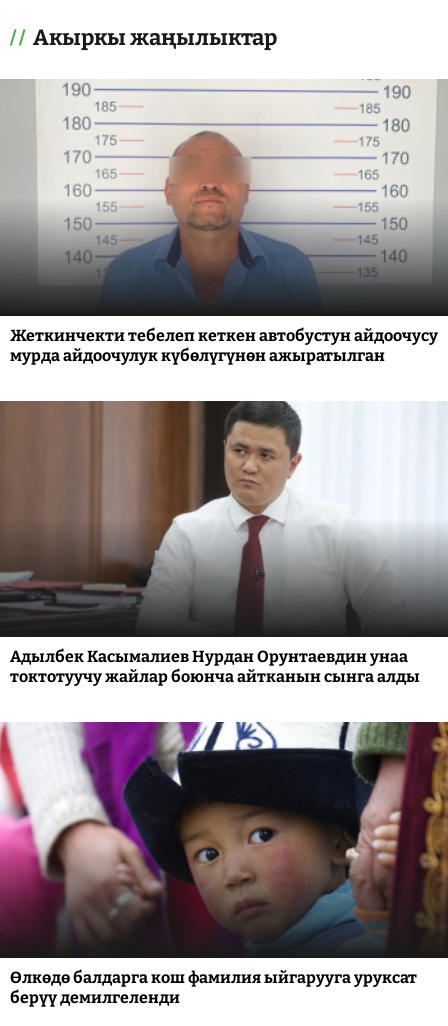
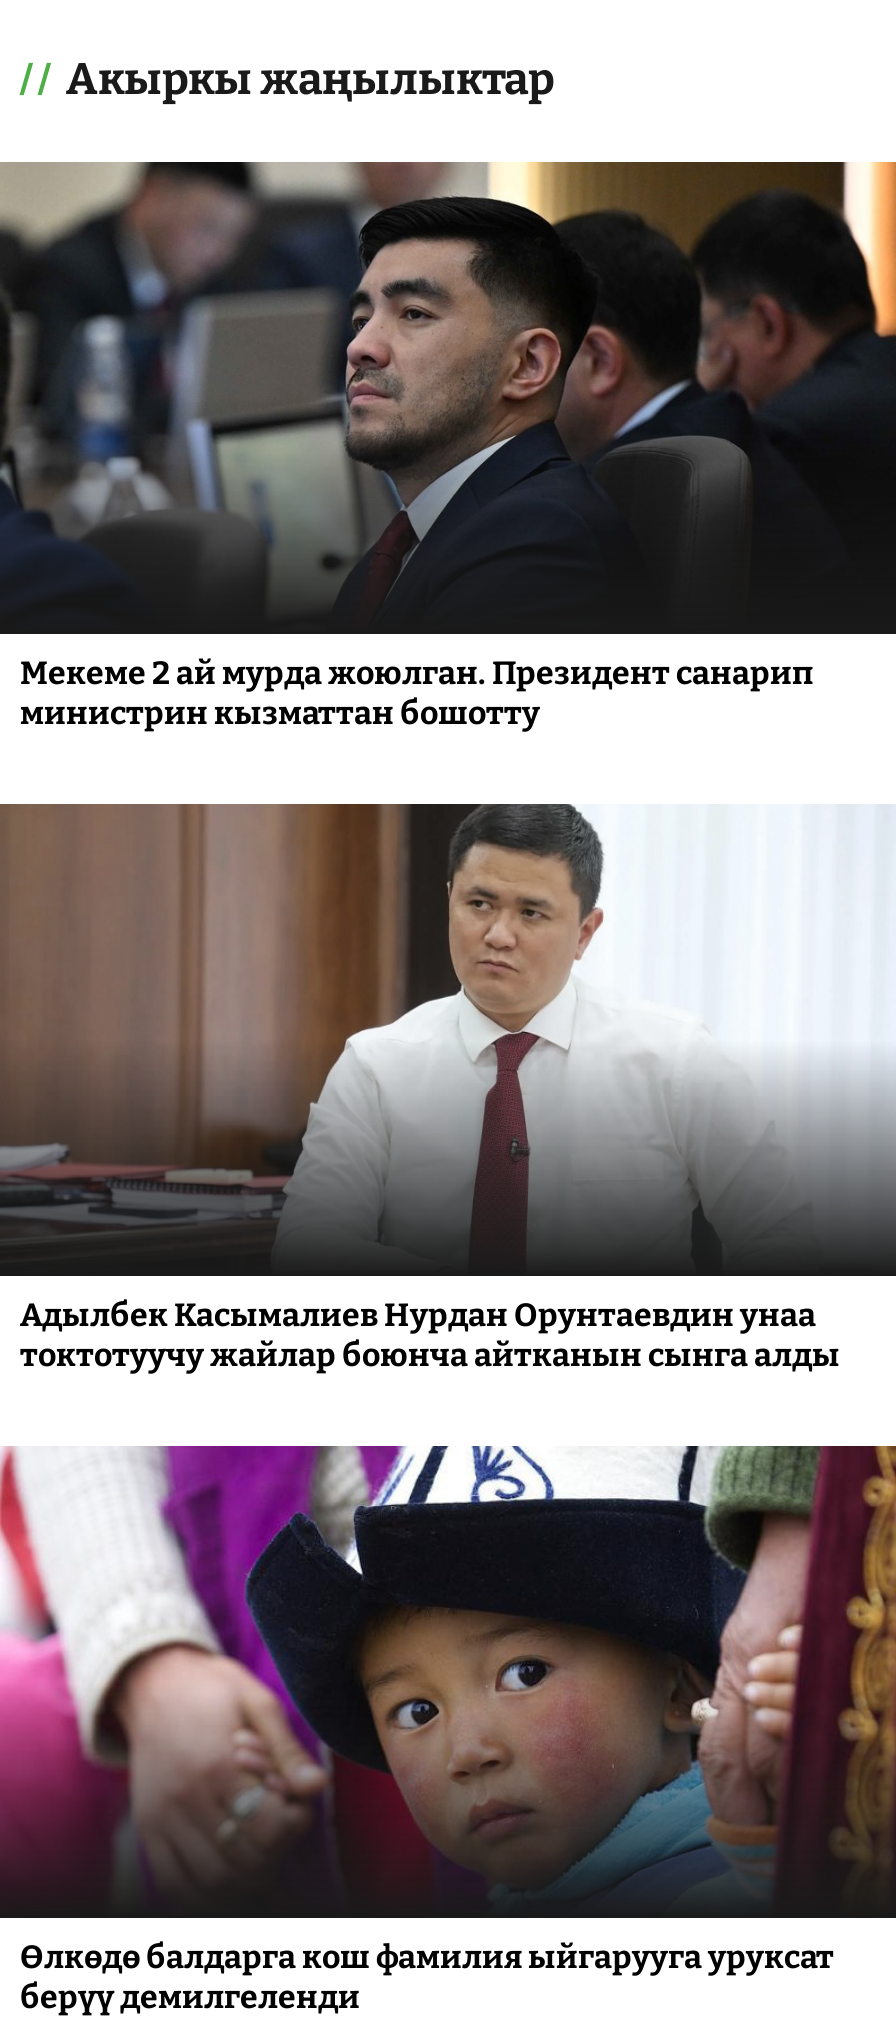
- [image]
- Жеткинчекти тебелеп кеткен автобустун айдоочусу
- мурда айдоочулук күбөлүгүнөн ажыратылган
+ [image]
+ Мекеме 2 ай мурда жоюлган. Президент санарип
+ министрин кызматтан бошотту
